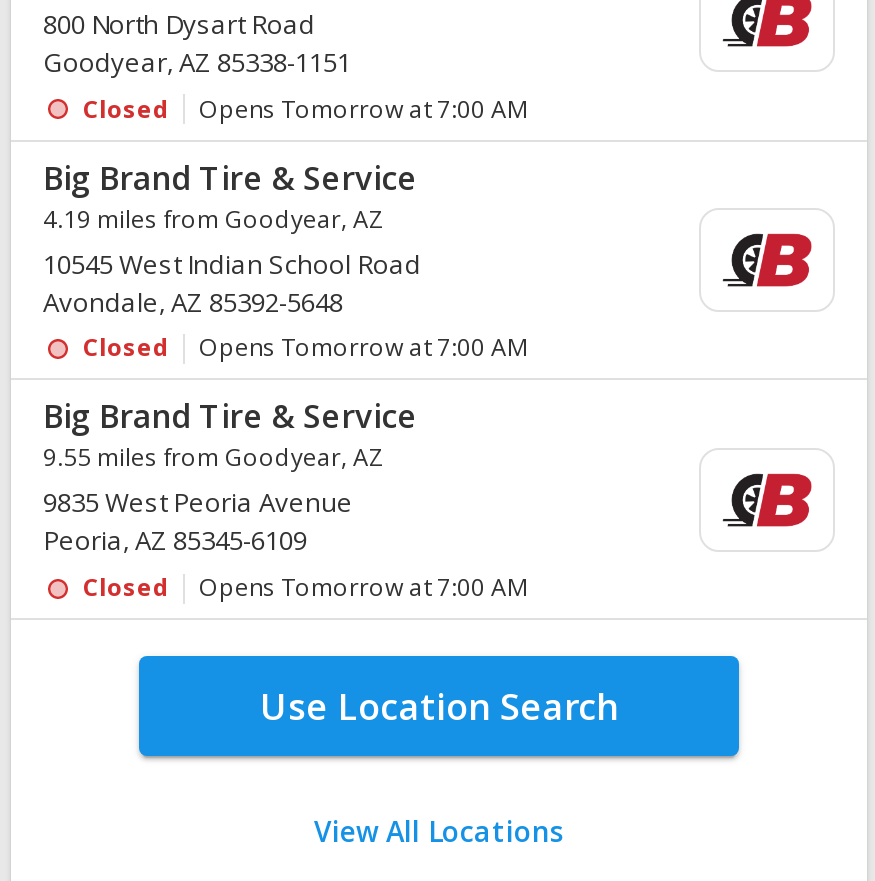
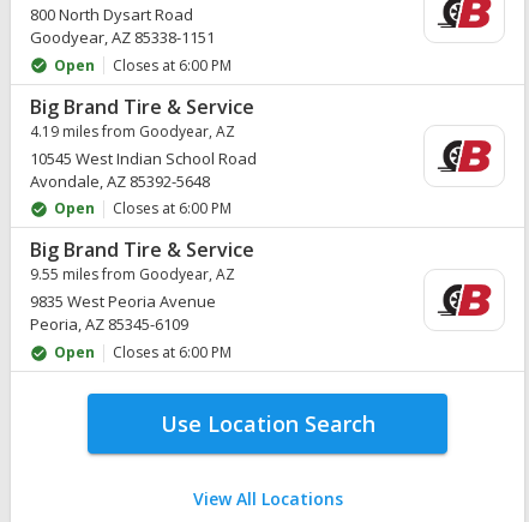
- Closed
- Opens Tomorrow at 7:00 AM
+ Open
+ Closes at 6:00 PM

- Closed
- Opens Tomorrow at 7:00 AM
+ Open
+ Closes at 6:00 PM

- Closed
- Opens Tomorrow at 7:00 AM
+ Open
+ Closes at 6:00 PM
